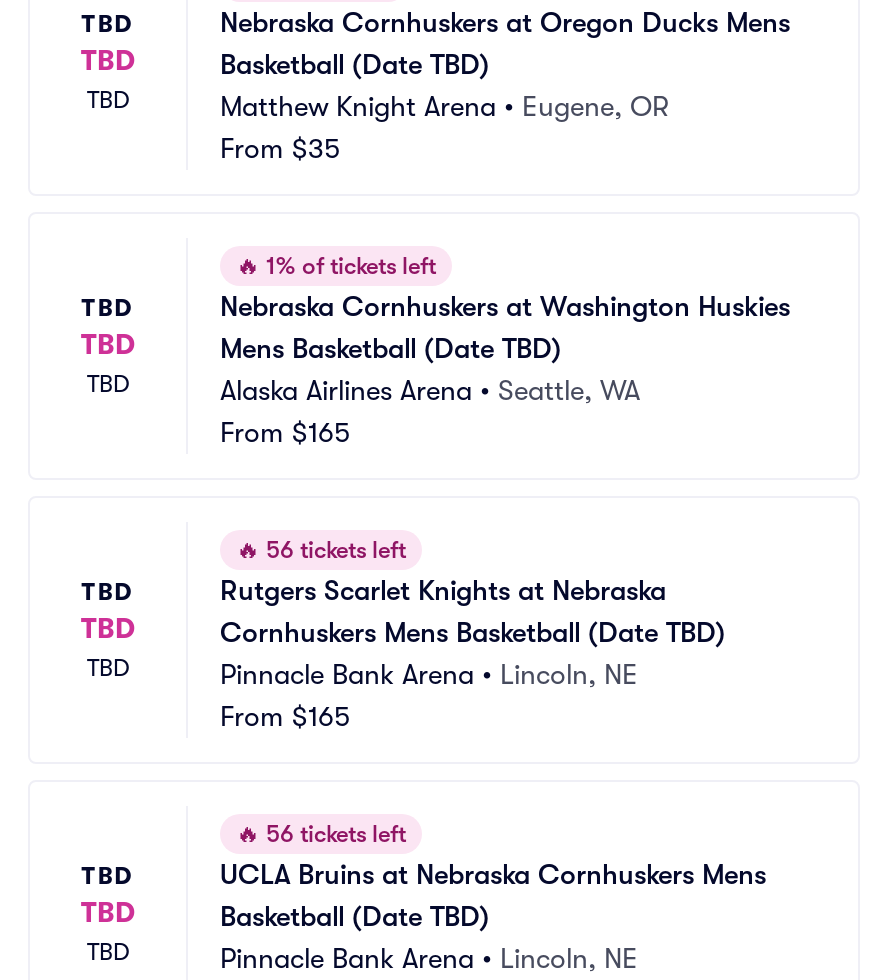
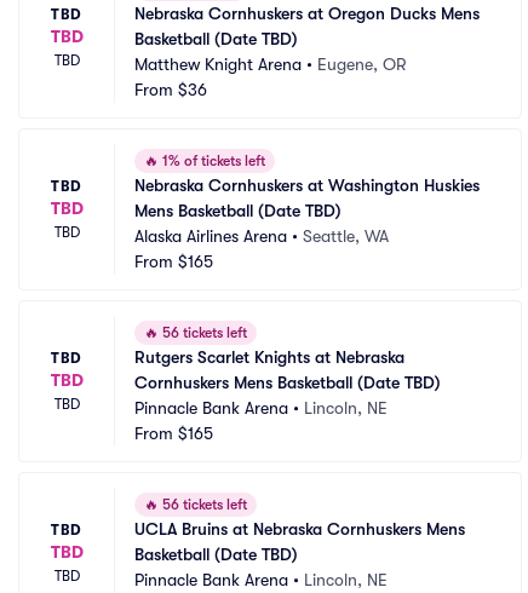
- From $35
+ From $36
